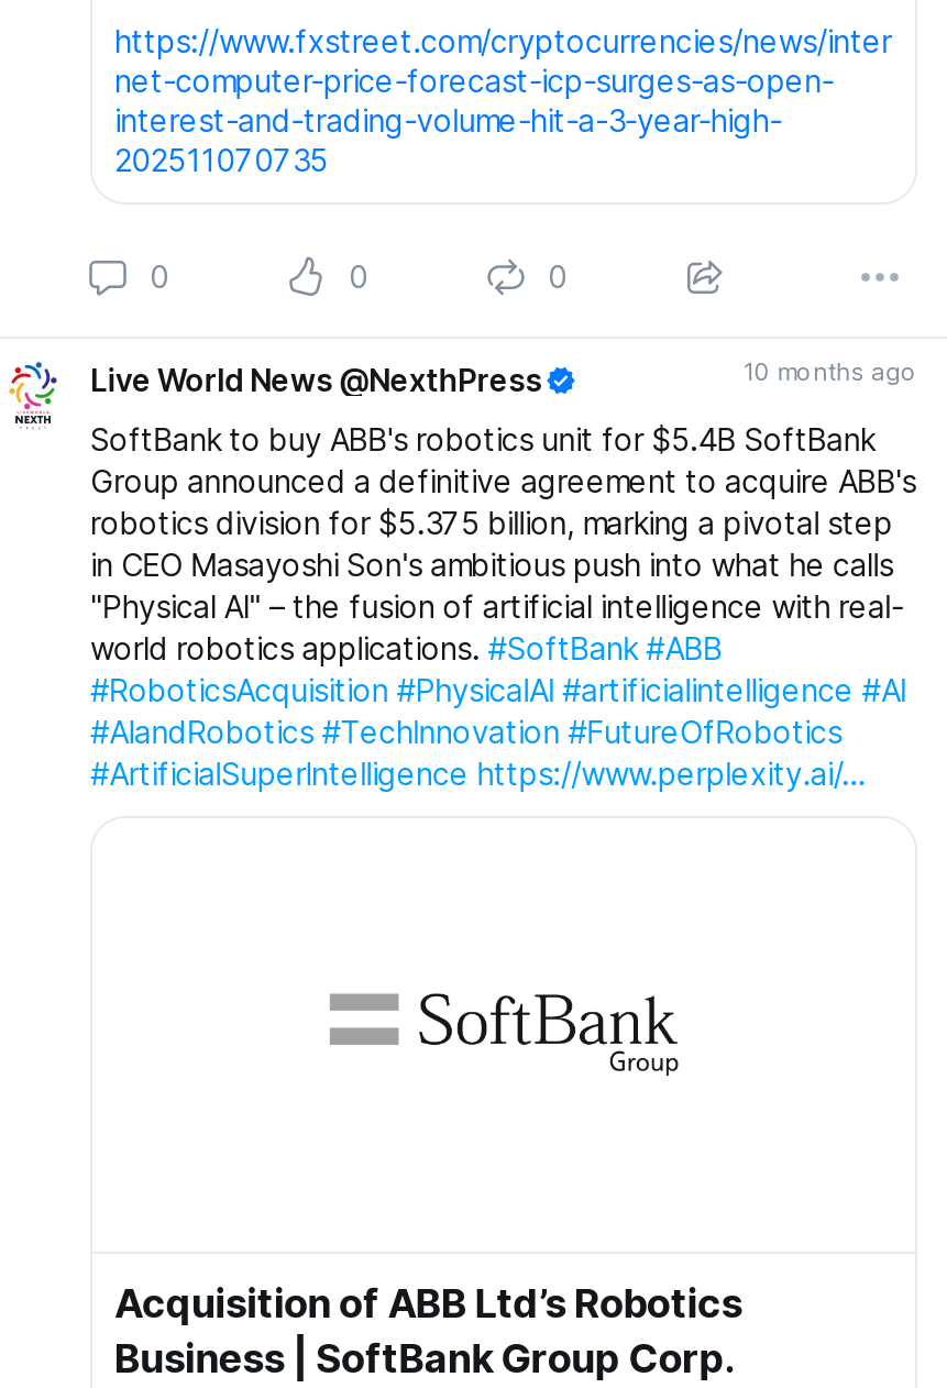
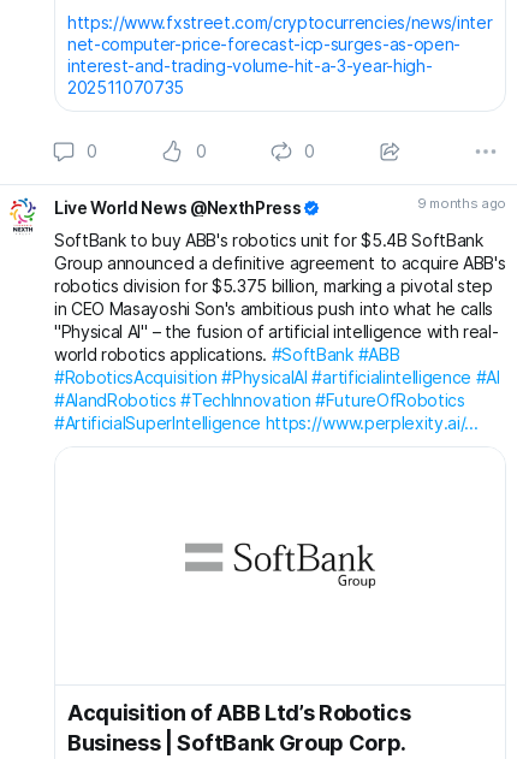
- 10 months ago
+ 9 months ago
